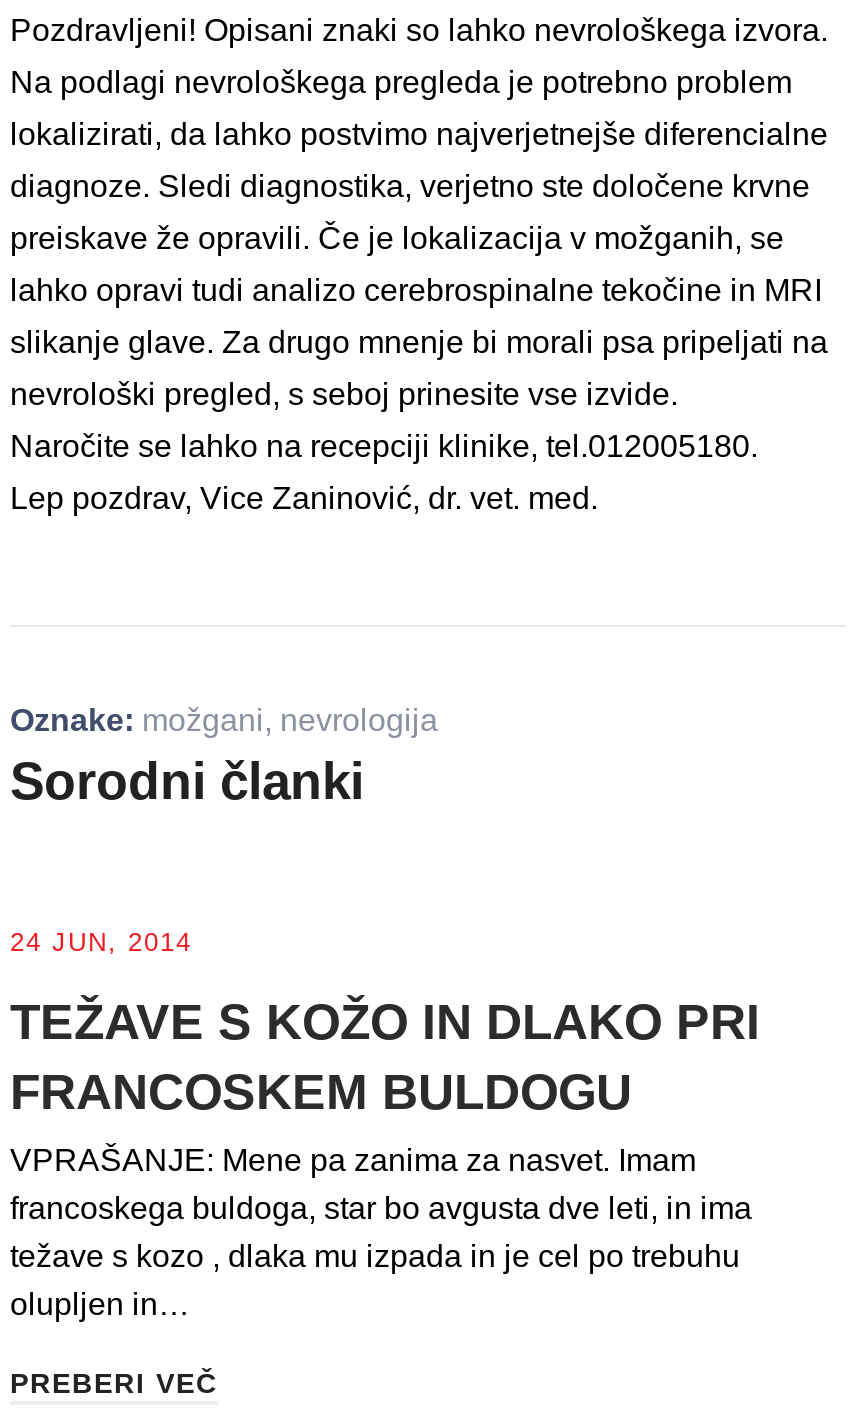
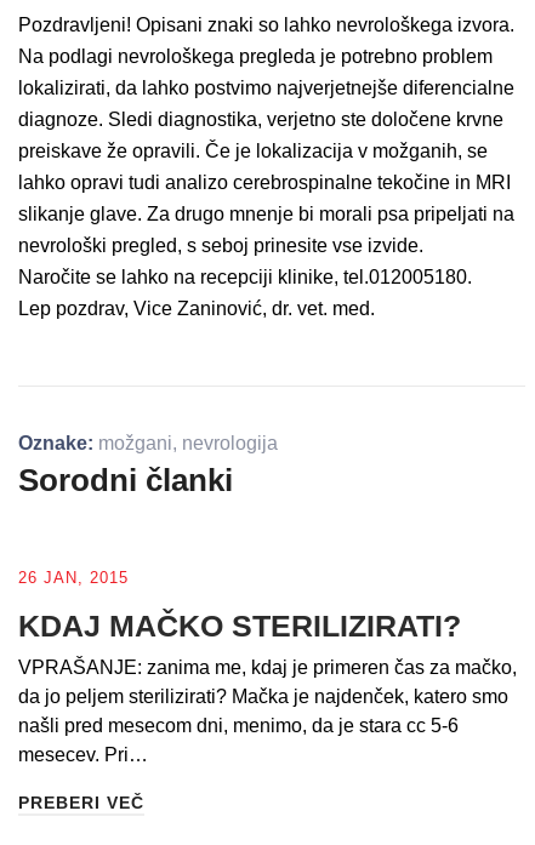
- 24 JUN, 2014
+ 26 JAN, 2015

- TEŽAVE S KOŽO IN DLAKO PRI
- FRANCOSKEM BULDOGU
- VPRAŠANJE: Mene pa zanima za nasvet. Imam
- francoskega buldoga, star bo avgusta dve leti, in ima
- težave s kozo , dlaka mu izpada in je cel po trebuhu
- olupljen in…
+ KDAJ MAČKO STERILIZIRATI?
+ VPRAŠANJE: zanima me, kdaj je primeren čas za mačko,
+ da jo peljem sterilizirati? Mačka je najdenček, katero smo
+ našli pred mesecom dni, menimo, da je stara cc 5-6
+ mesecev. Pri…
